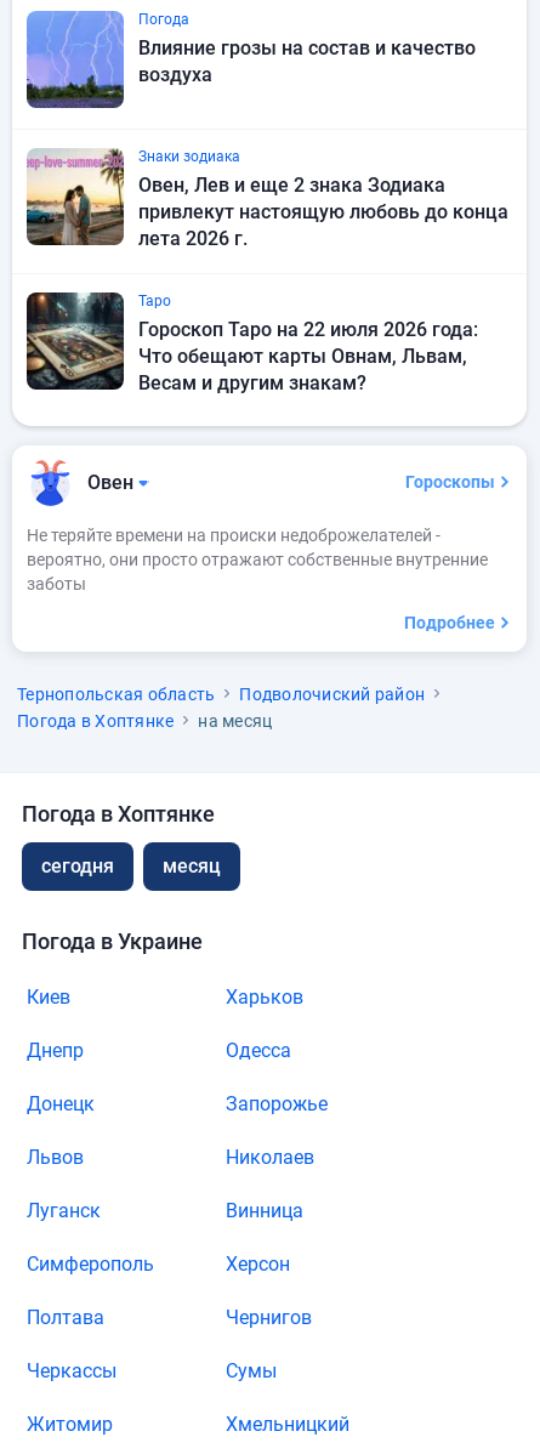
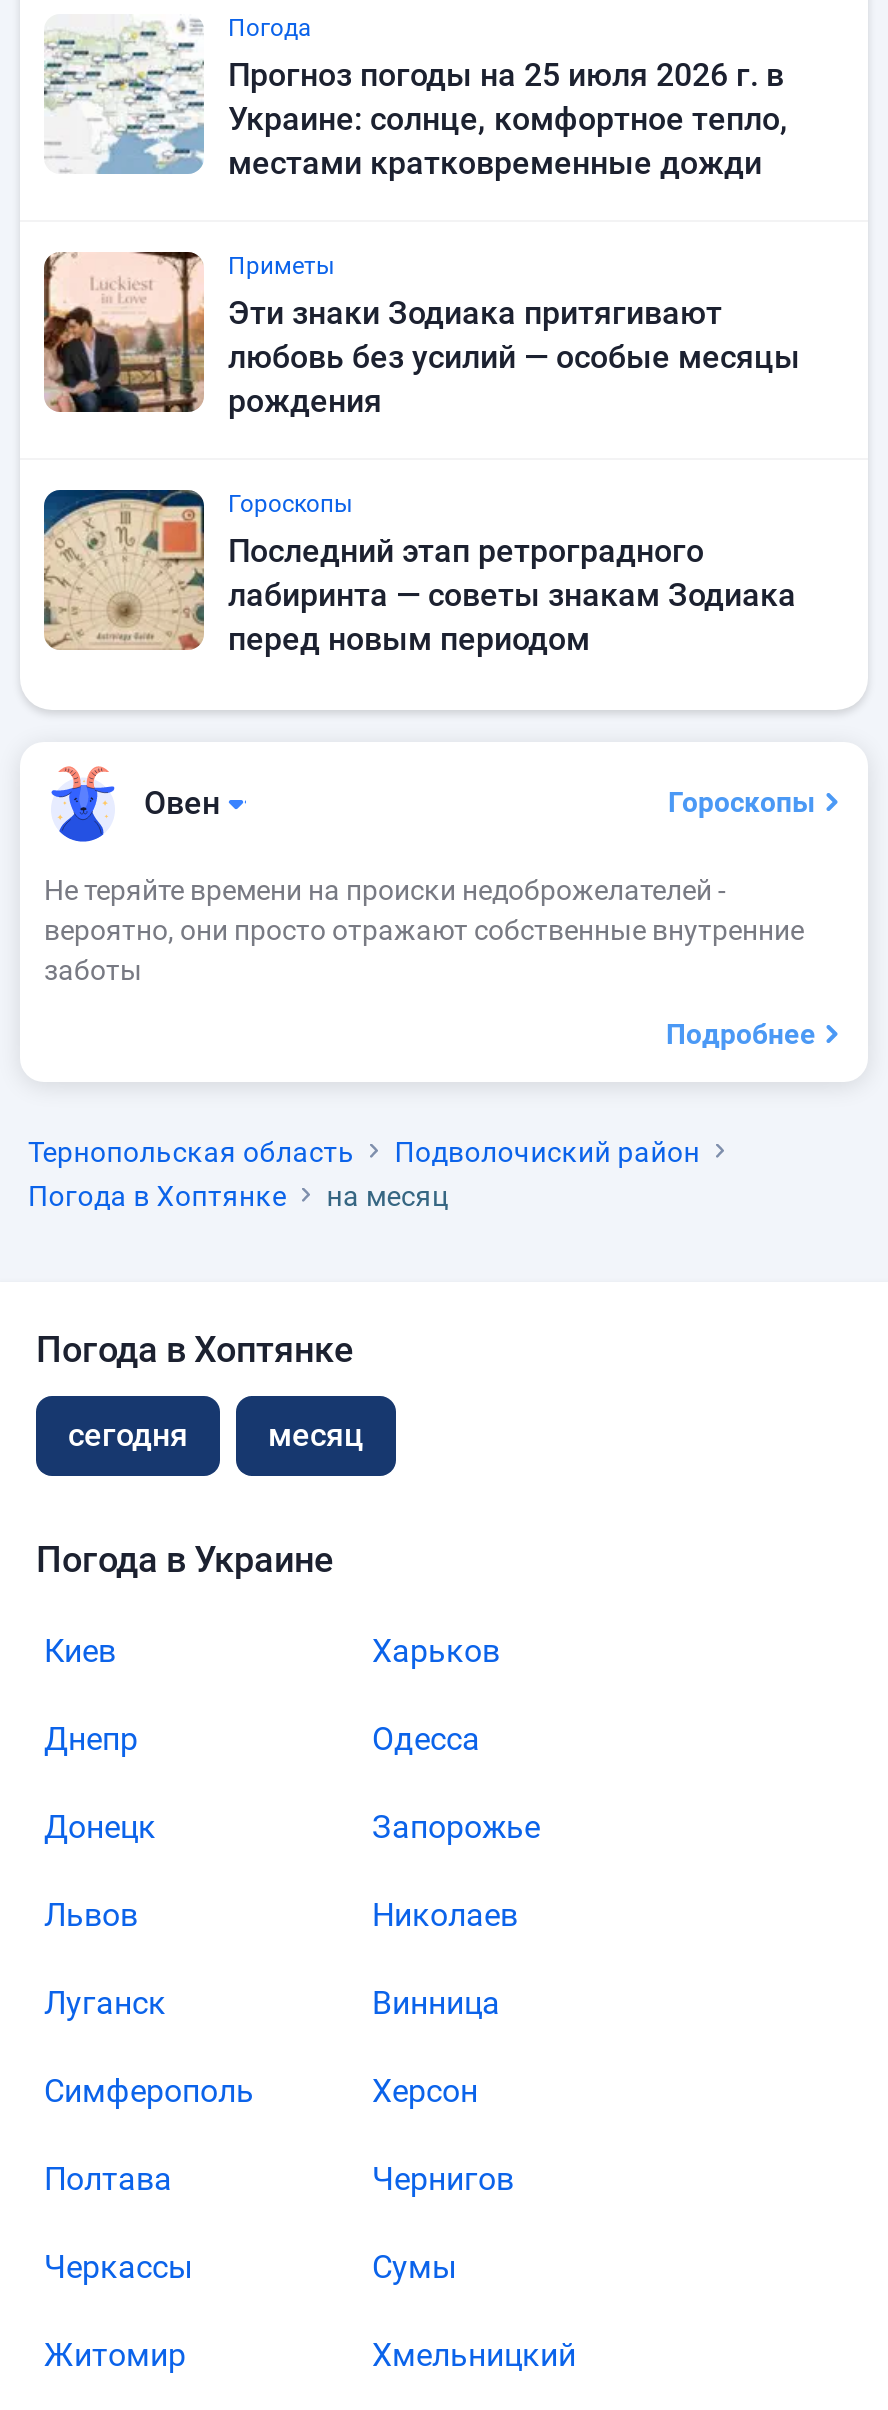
- [image]
- Влияние грозы на состав и качество
- воздуха
+ [image]
+ Прогноз погоды на 25 июля 2026 г. в
+ Украине: солнце, комфортное тепло,
+ местами кратковременные дожди

- [image]
- Знаки зодиака
- Овен, Лев и еще 2 знака Зодиака
- привлекут настоящую любовь до конца
- лета 2026 г.
+ [image]
+ Приметы
+ Эти знаки Зодиака притягивают
+ любовь без усилий — особые месяцы
+ рождения

- [image]
- Таро
- Гороскоп Таро на 22 июля 2026 года:
- Что обещают карты Овнам, Львам,
- Весам и другим знакам?
+ [image]
+ Гороскопы
+ Последний этап ретроградного
+ лабиринта — советы знакам Зодиака
+ перед новым периодом
